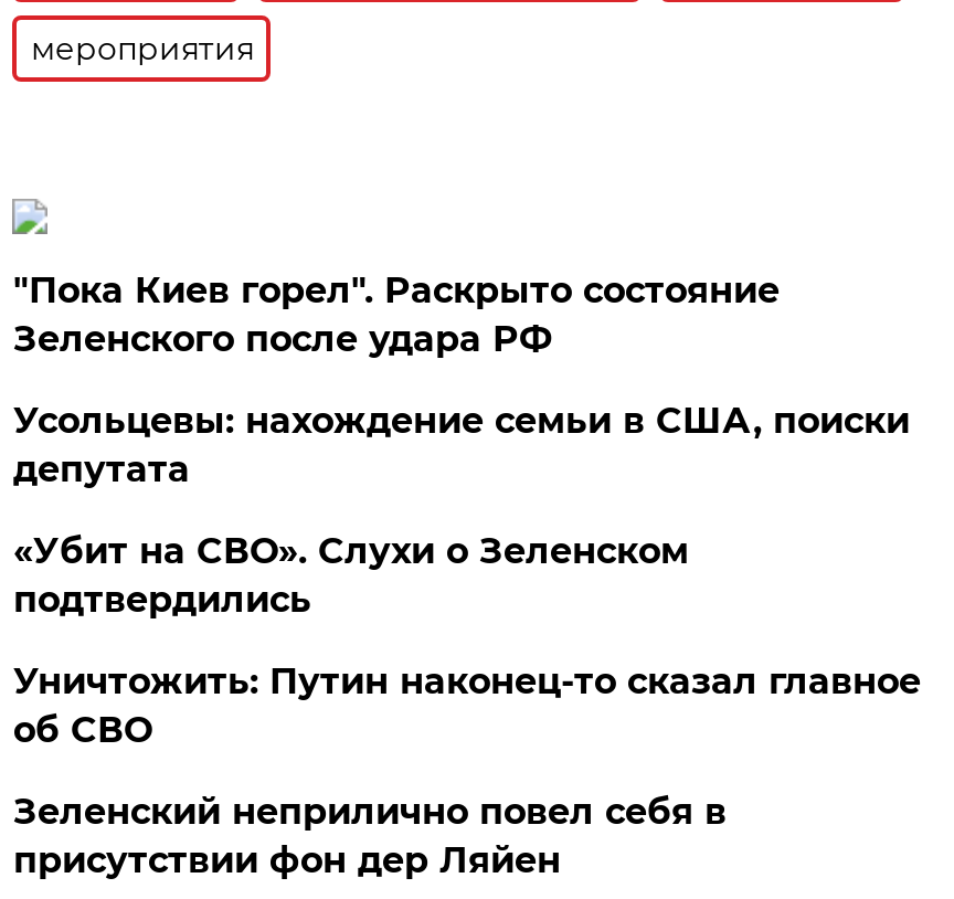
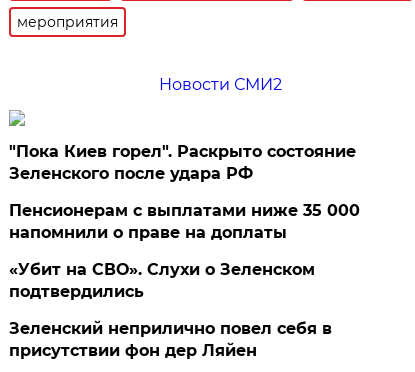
+ Новости СМИ2

moved down: "Пока Киев горел". Раскрыто состояние | Зеленского после удара РФ

- Усольцевы: нахождение семьи в США, поиски
- депутата
+ Пенсионерам с выплатами ниже 35 000
+ напомнили о праве на доплаты

moved down: «Убит на СВО». Слухи о Зеленском | подтвердились

- Уничтожить: Путин наконец-то сказал главное
- об СВО
